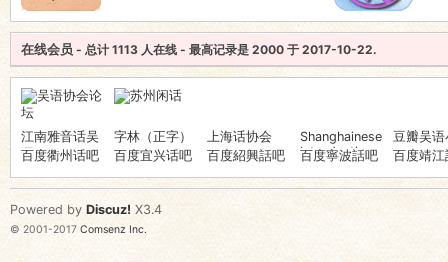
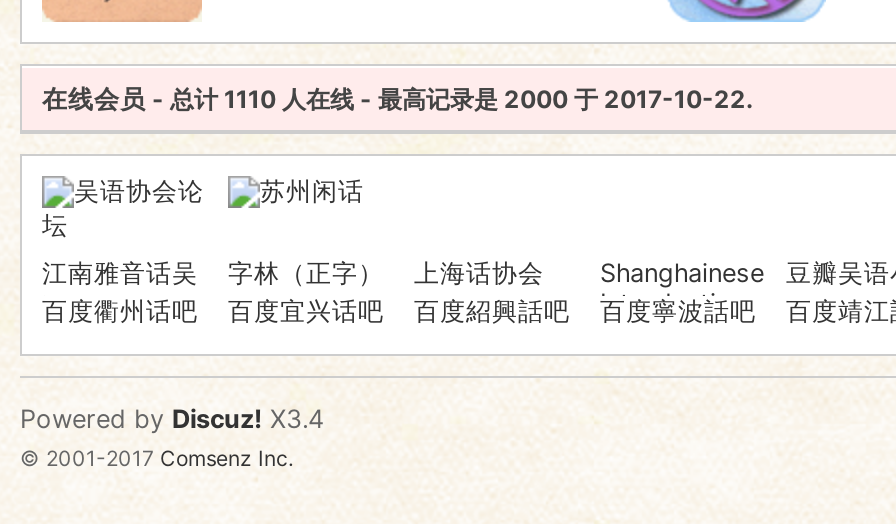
- 在线会员- 总计1113人在线 - 最高记录是2000于2017-10-22.
+ 在线会员- 总计1110人在线 - 最高记录是2000于2017-10-22.
